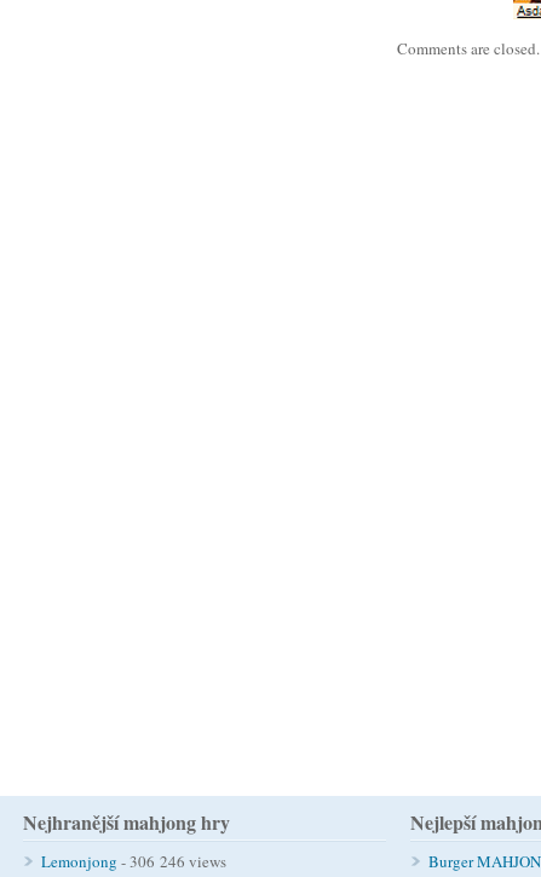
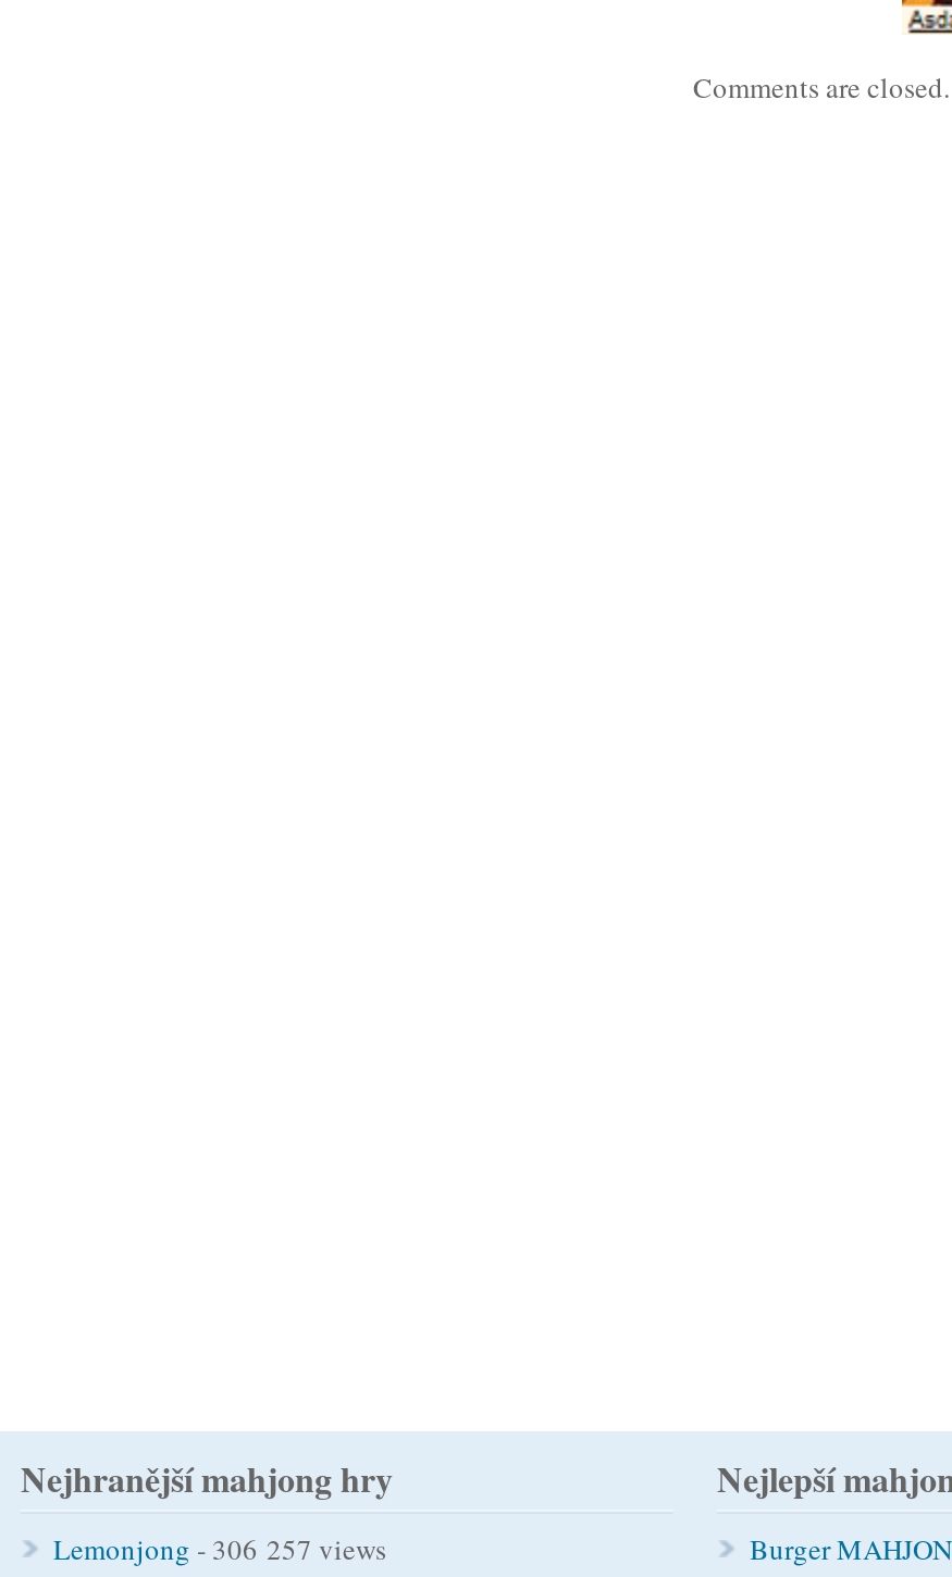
- Lemonjong - 306 246 views
+ Lemonjong - 306 257 views
